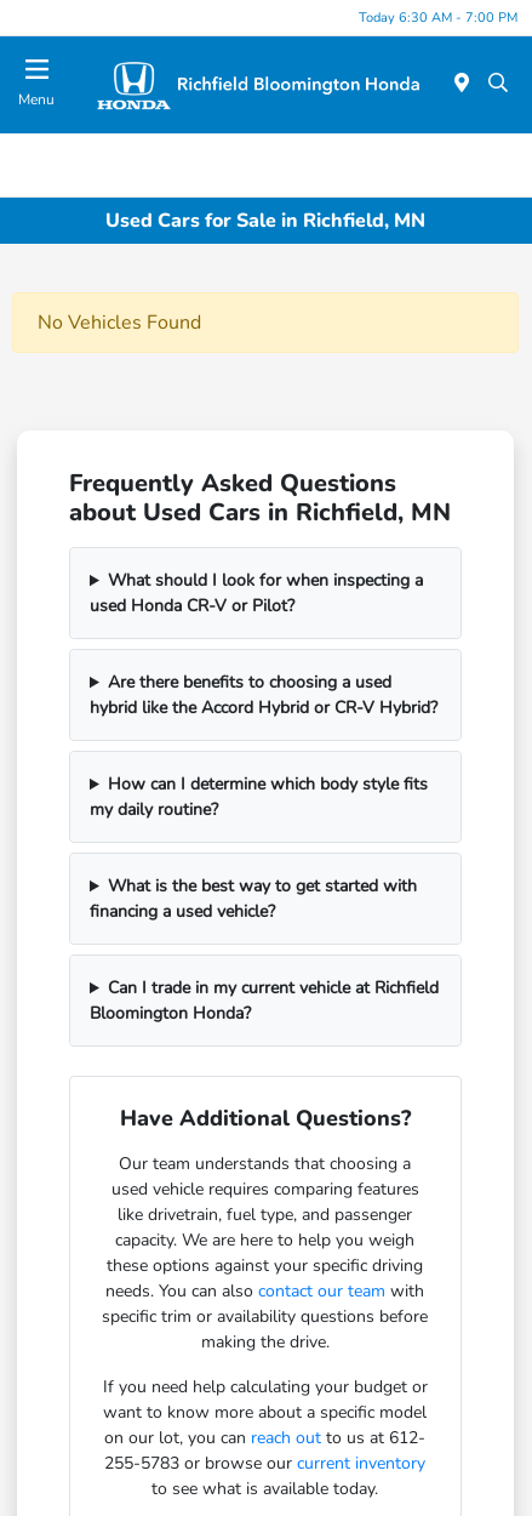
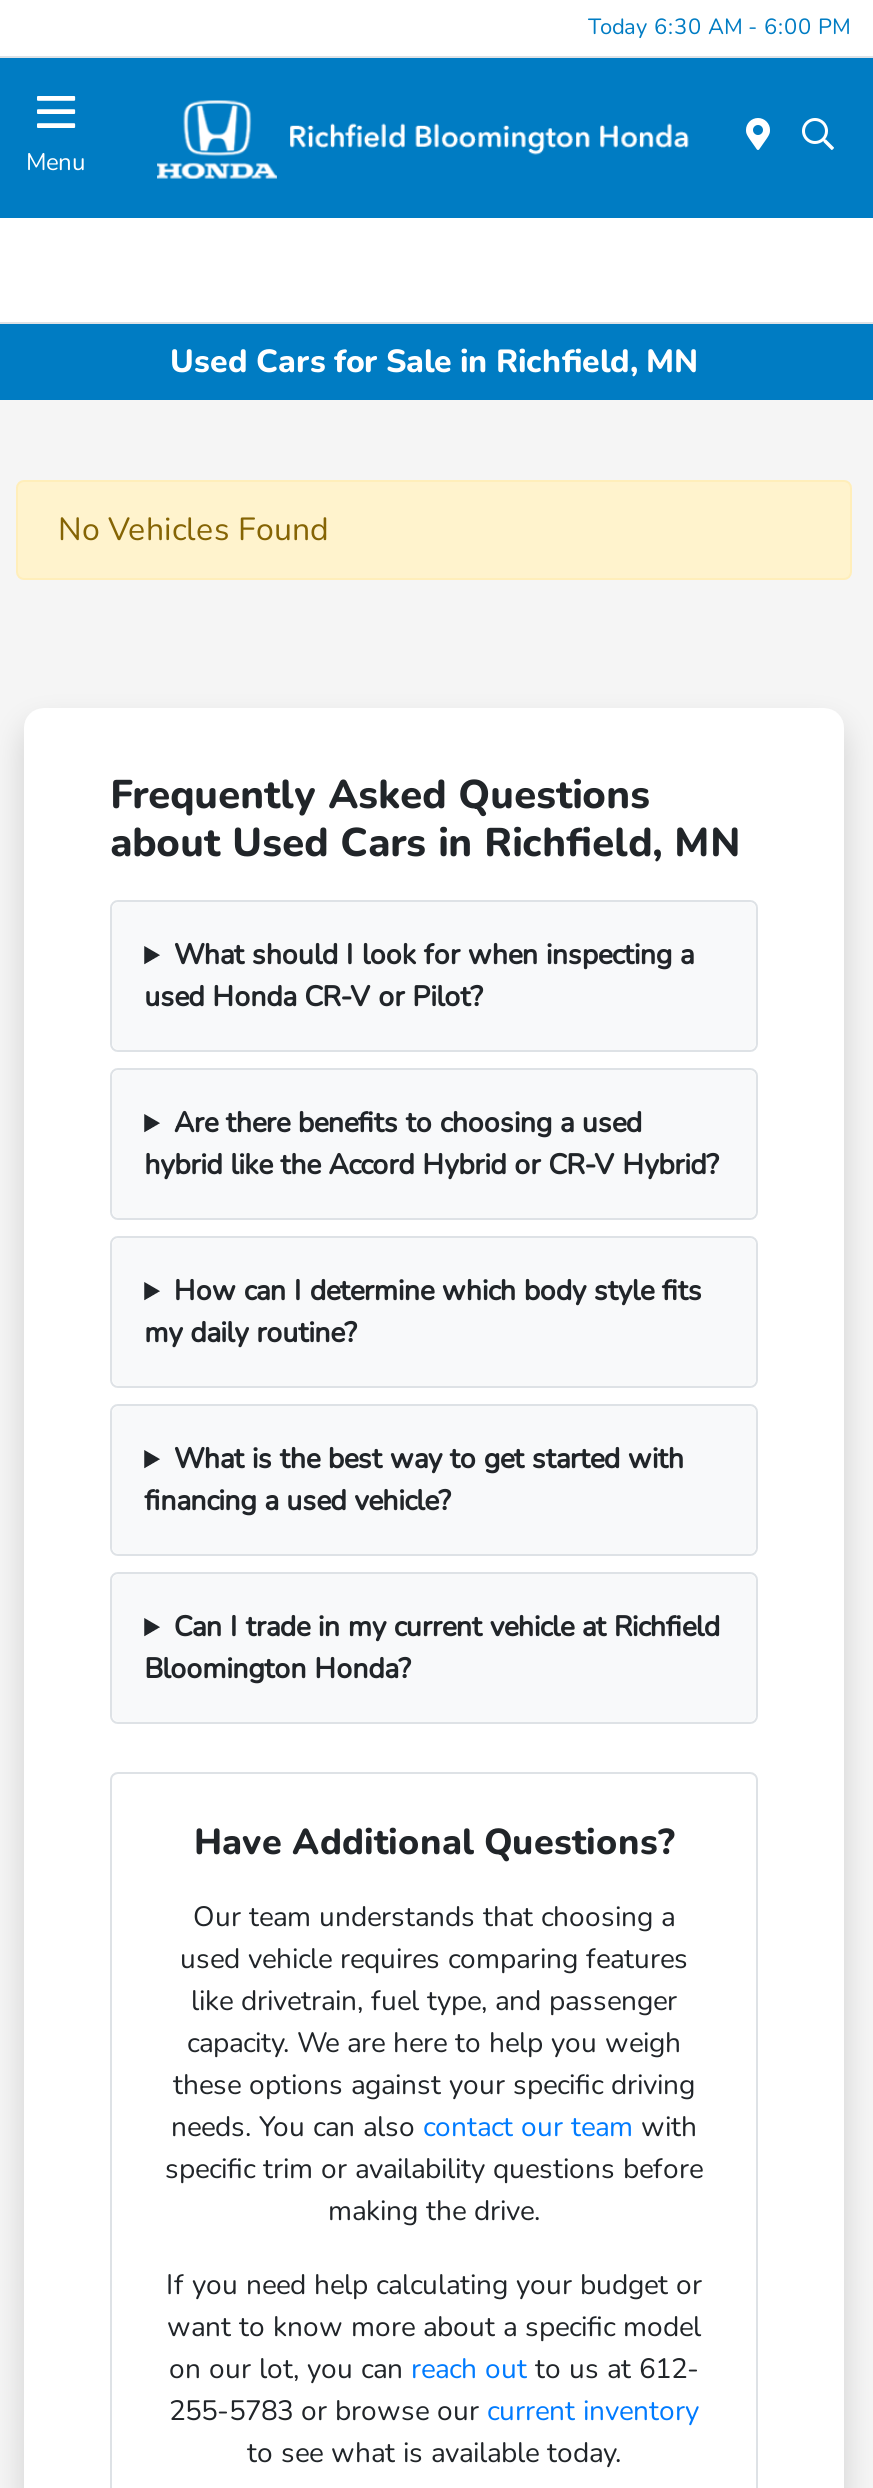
- Today 6:30 AM - 7:00 PM
+ Today 6:30 AM - 6:00 PM
